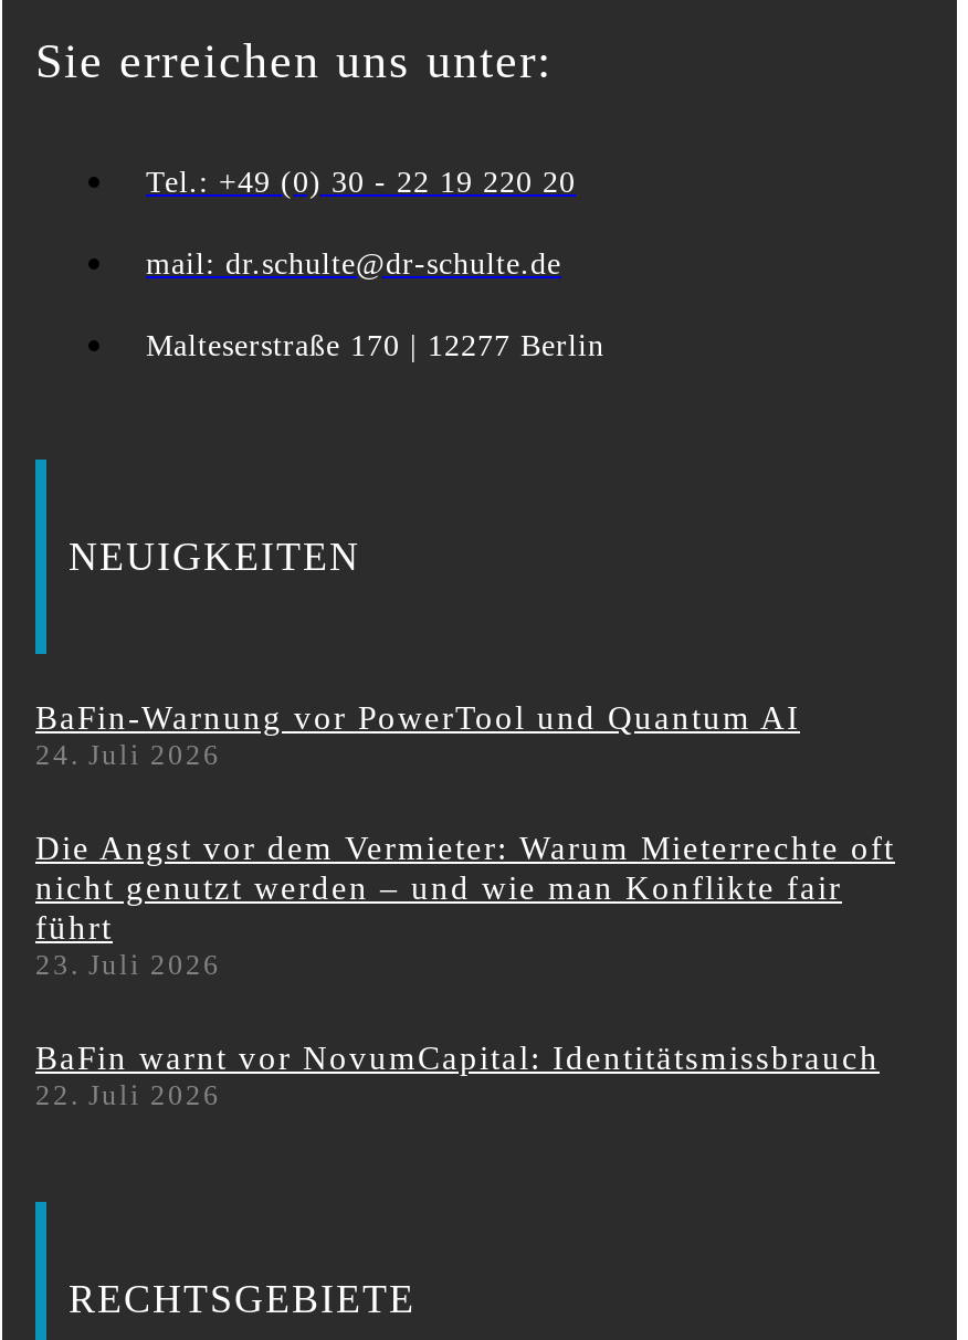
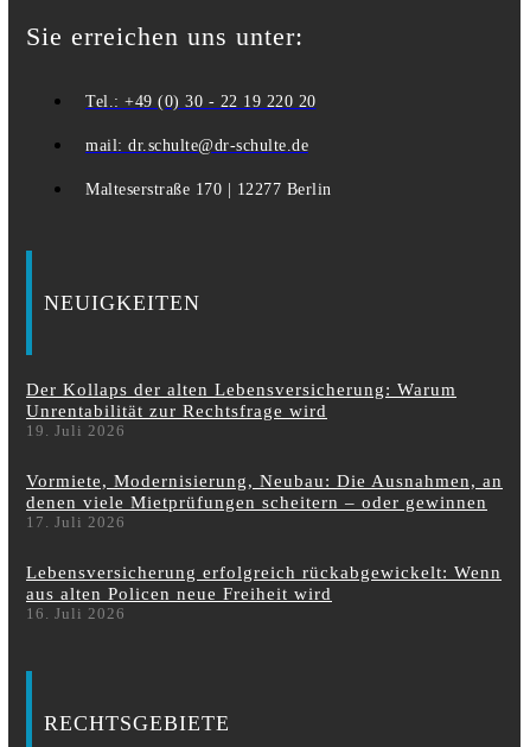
- BaFin-Warnung vor PowerTool und Quantum AI
- 24. Juli 2026
+ Der Kollaps der alten Lebensversicherung: Warum
+ Unrentabilität zur Rechtsfrage wird
+ 19. Juli 2026

- Die Angst vor dem Vermieter: Warum Mieterrechte oft
- nicht genutzt werden – und wie man Konflikte fair
- führt
- 23. Juli 2026
+ Vormiete, Modernisierung, Neubau: Die Ausnahmen, an
+ denen viele Mietprüfungen scheitern – oder gewinnen
+ 17. Juli 2026

- BaFin warnt vor NovumCapital: Identitätsmissbrauch
- 22. Juli 2026
+ Lebensversicherung erfolgreich rückabgewickelt: Wenn
+ aus alten Policen neue Freiheit wird
+ 16. Juli 2026
